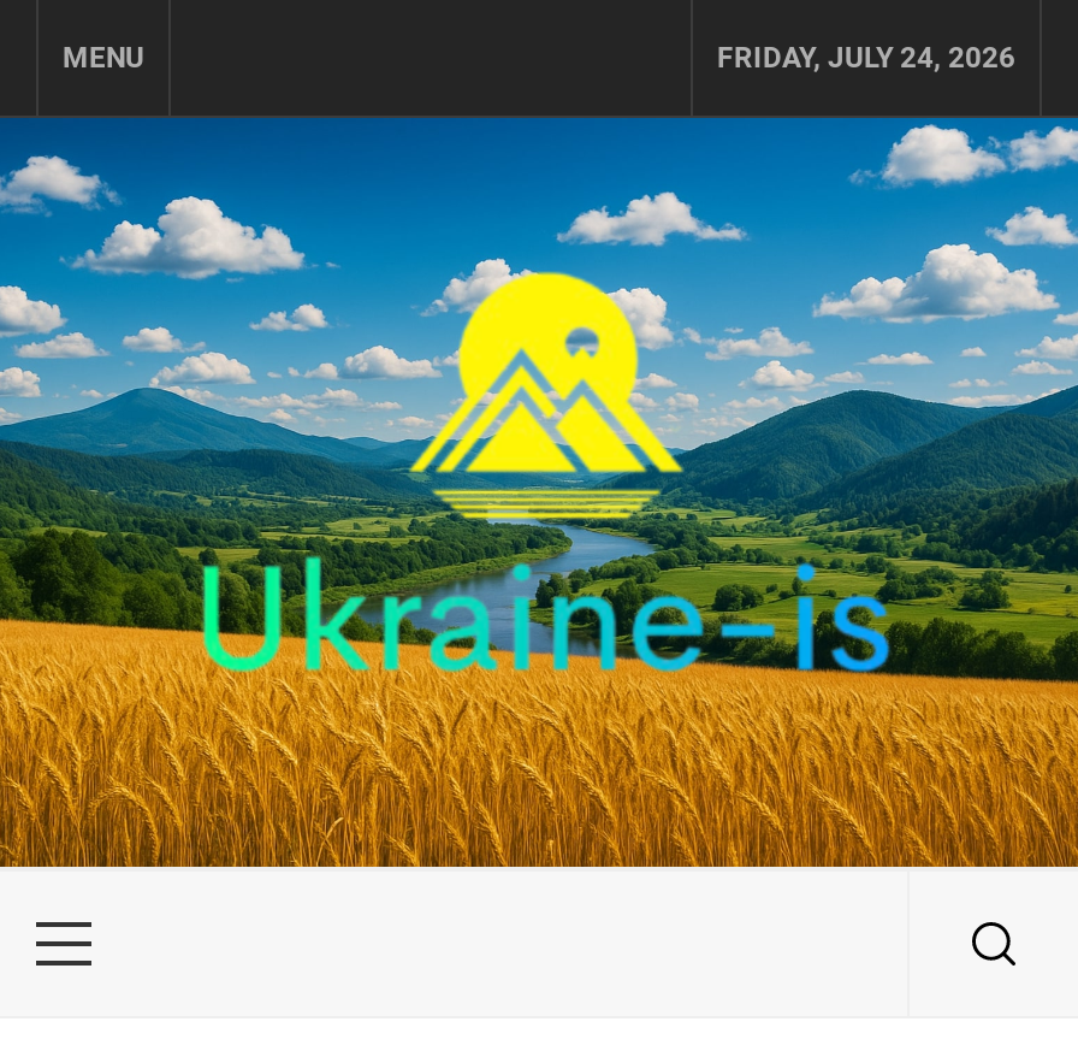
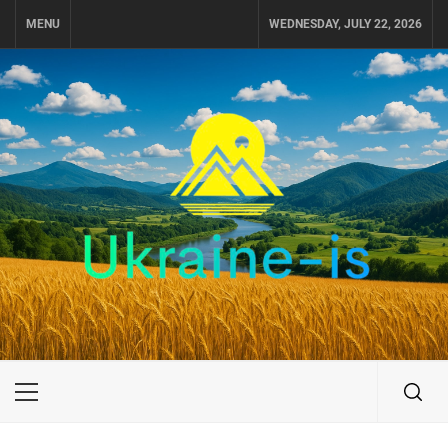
- FRIDAY, JULY 24, 2026
+ WEDNESDAY, JULY 22, 2026
